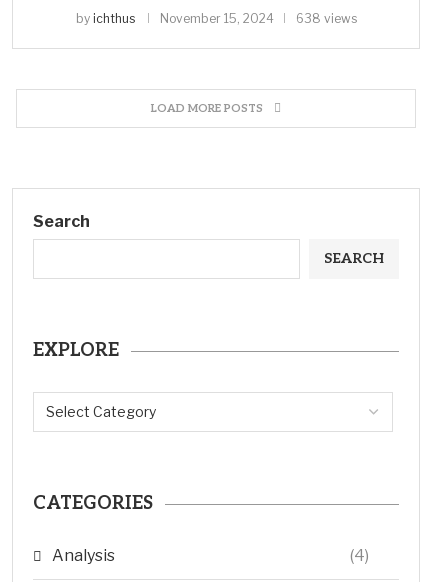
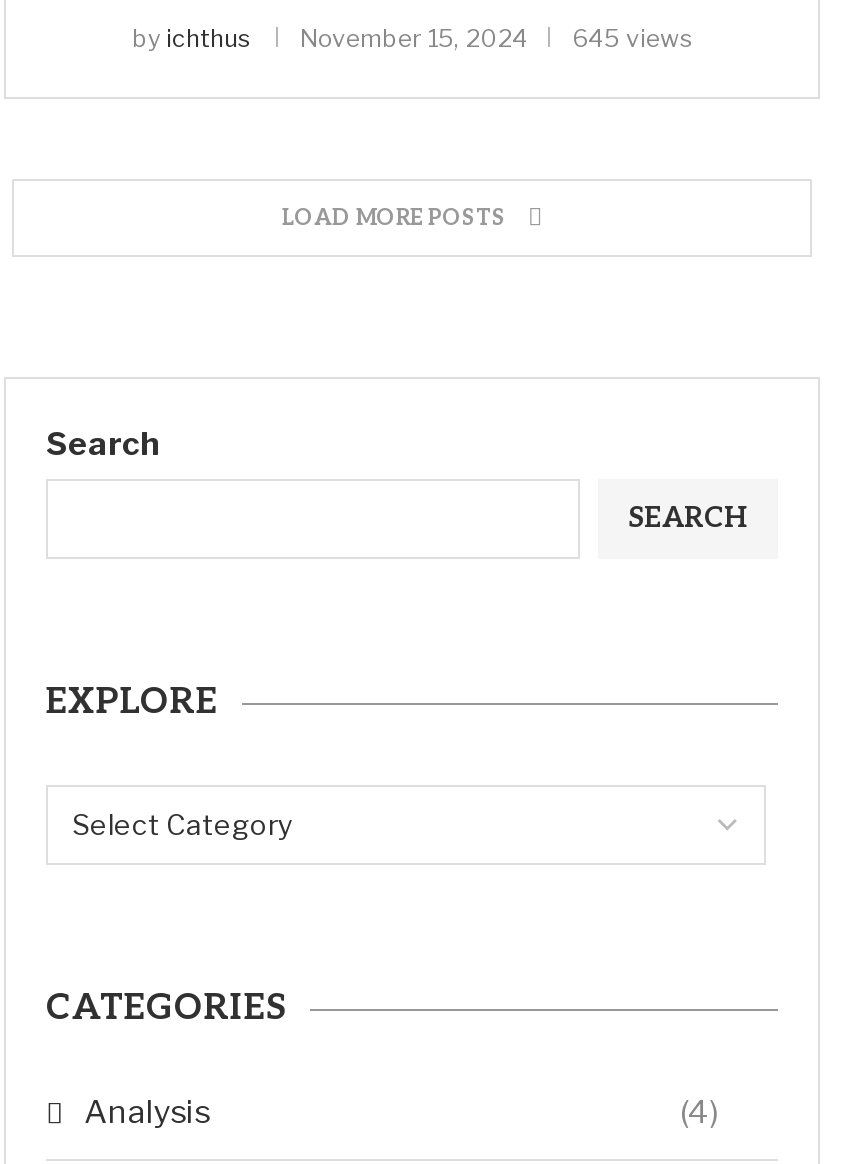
- by ichthus November 15, 2024 638 views
+ by ichthus November 15, 2024 645 views
